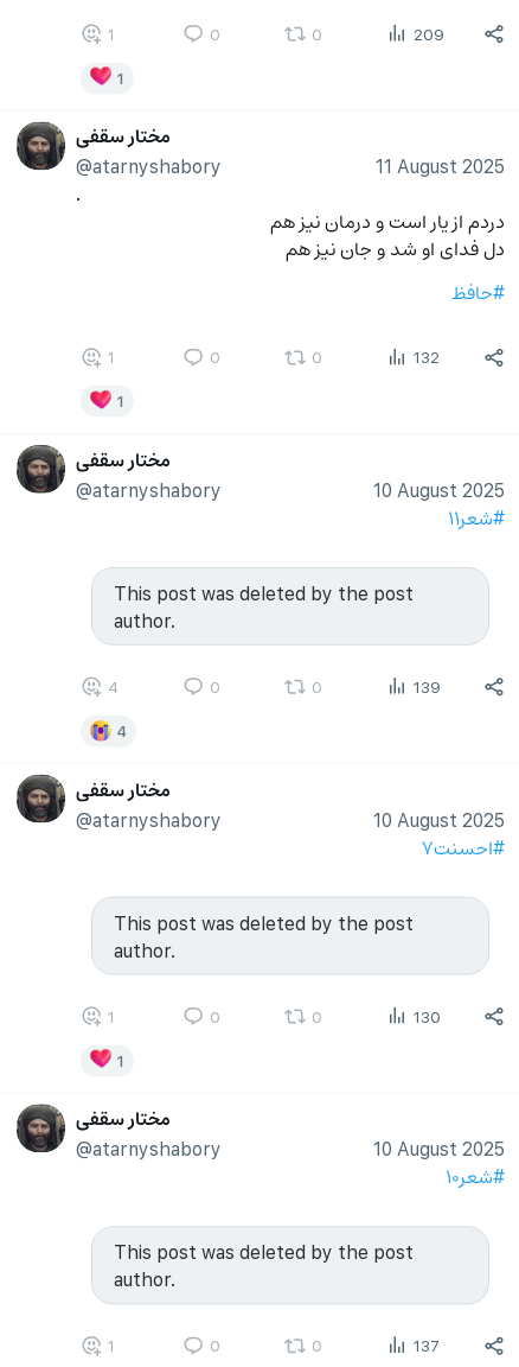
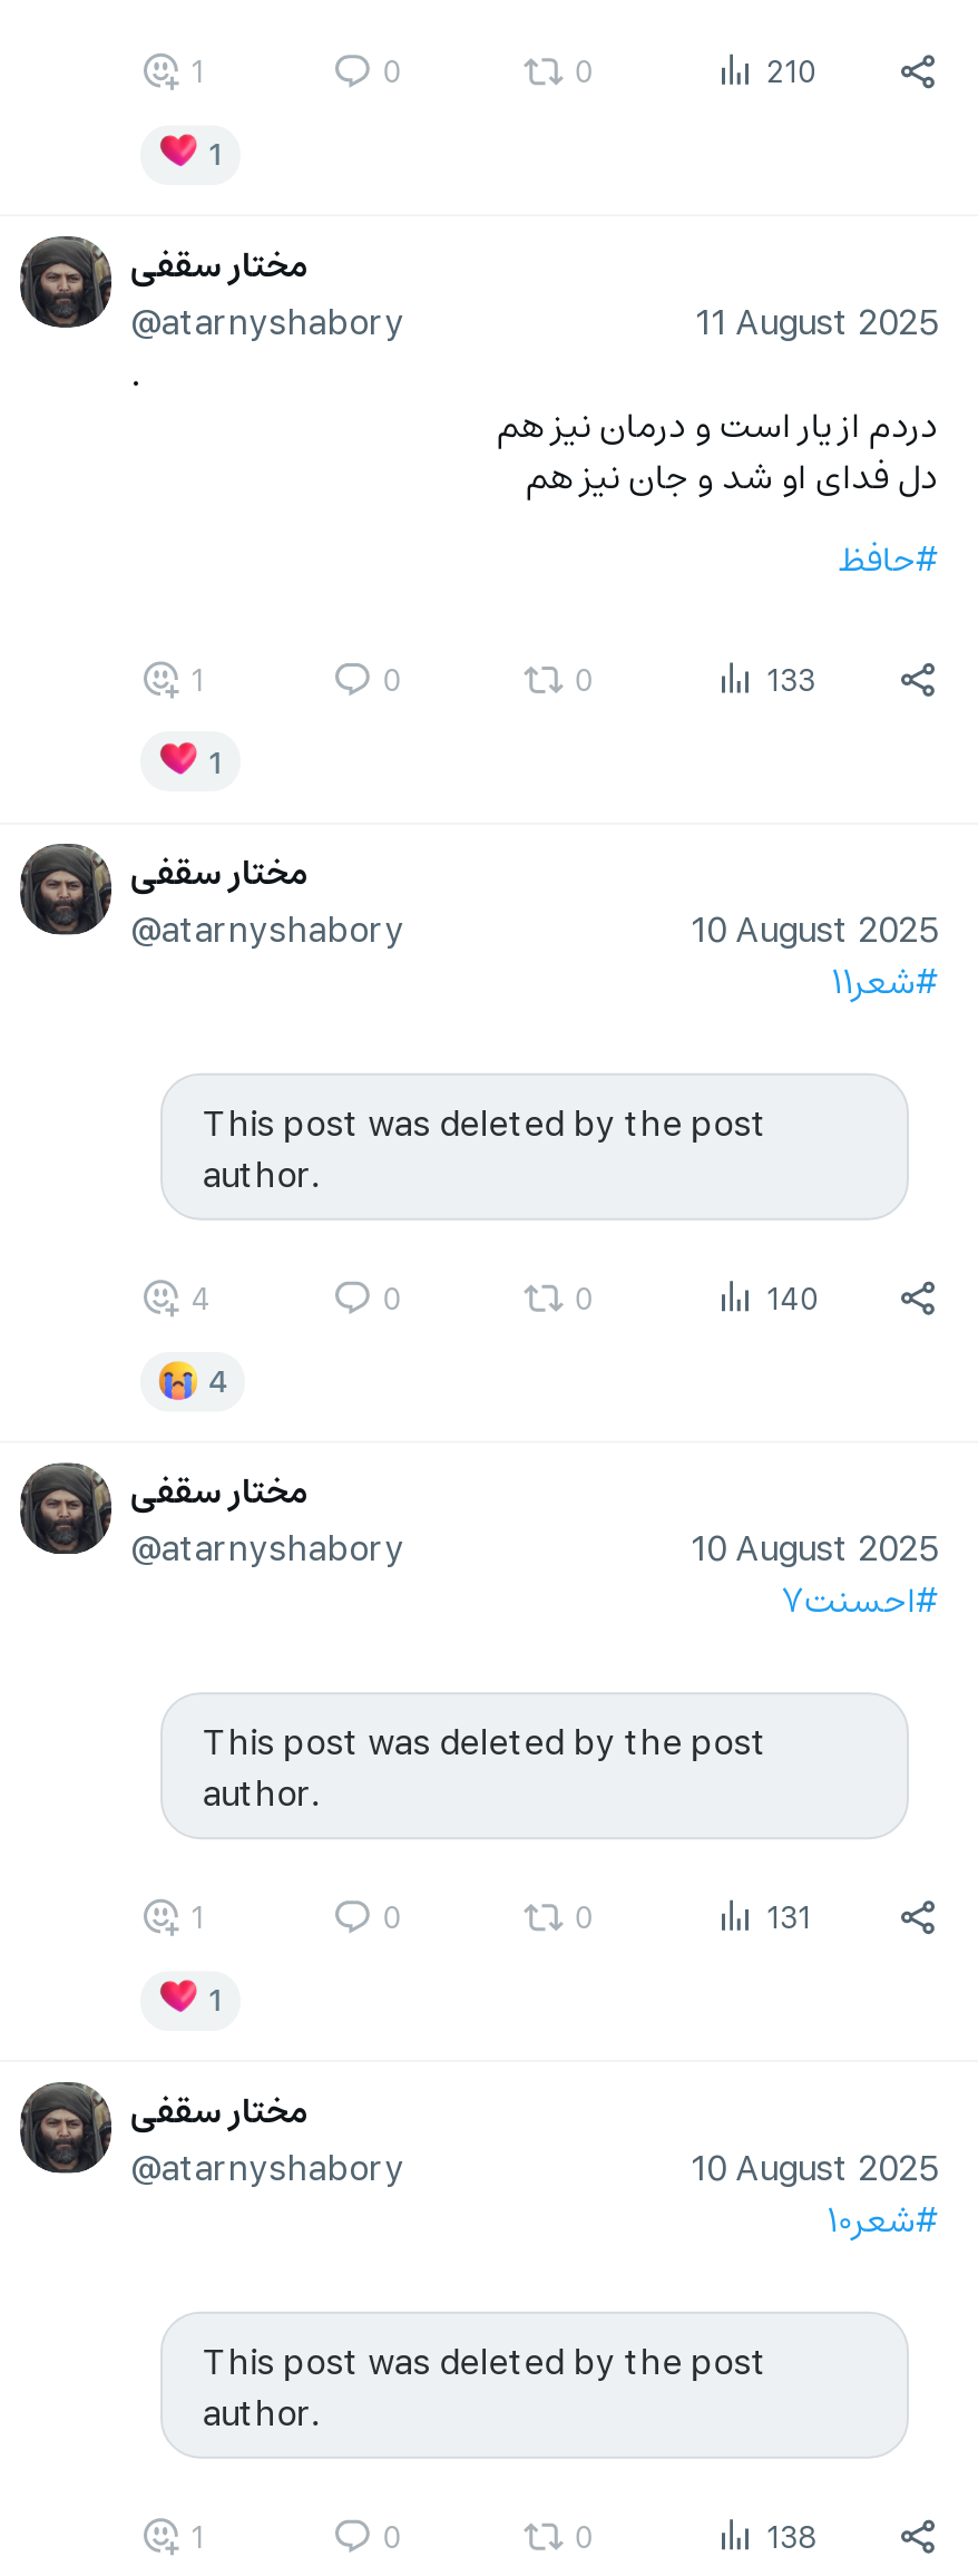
- 209
+ 210

- 132
+ 133

- 139
+ 140

- 130
+ 131

- 137
+ 138
